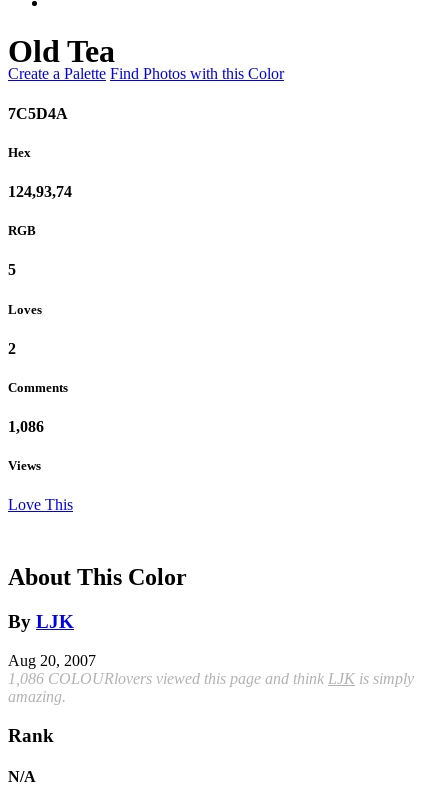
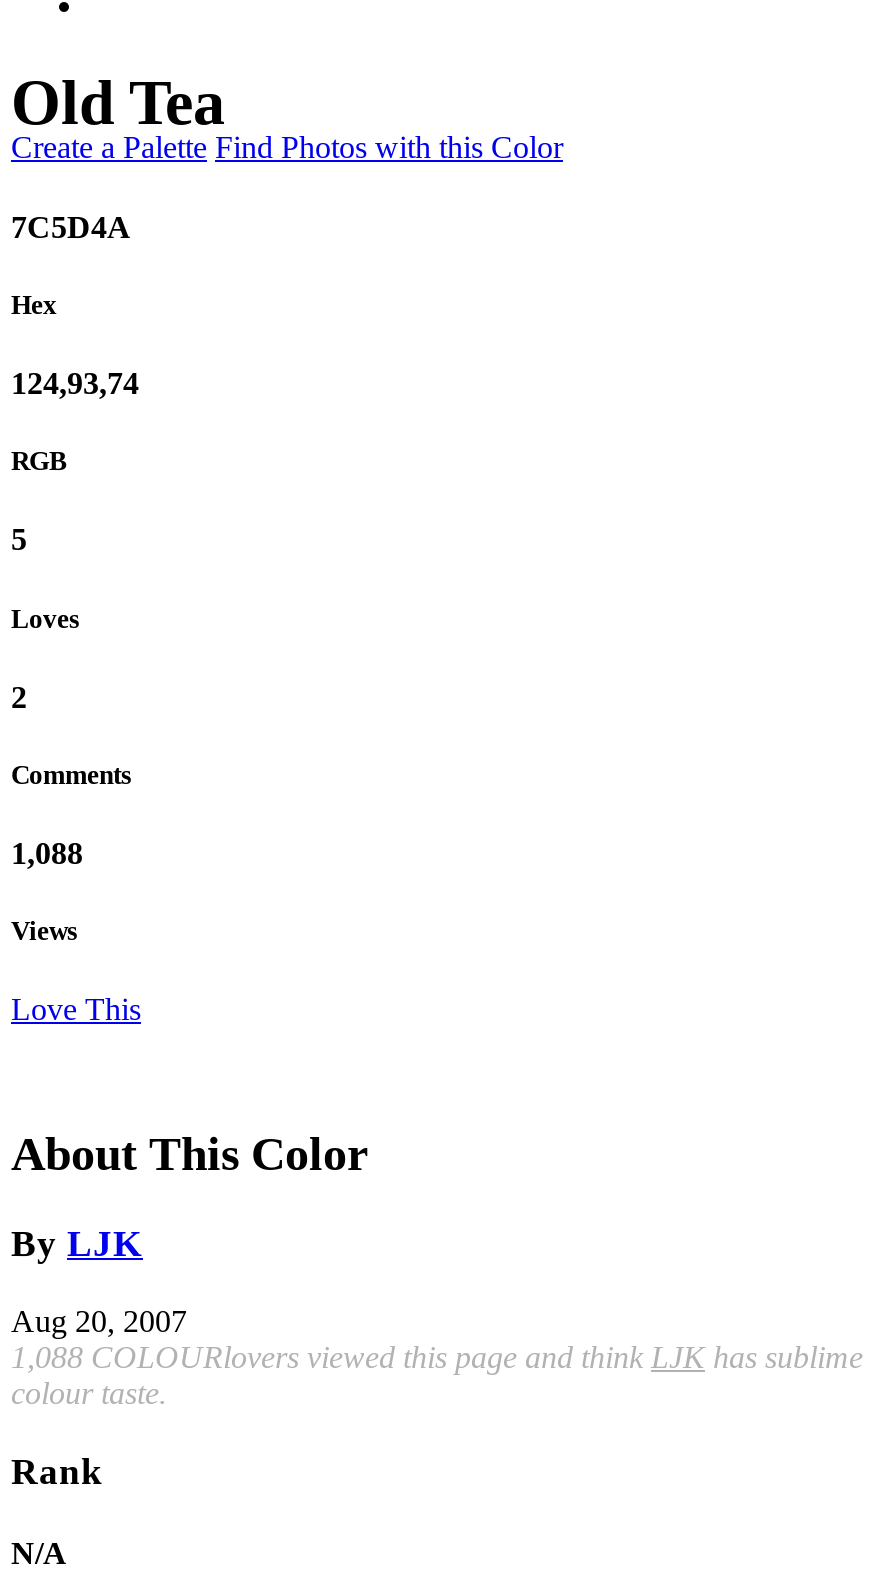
- 1,086
+ 1,088

- 1,086 COLOURlovers viewed this page and think LJK is simply
- amazing.
+ 1,088 COLOURlovers viewed this page and think LJK has sublime
+ colour taste.
